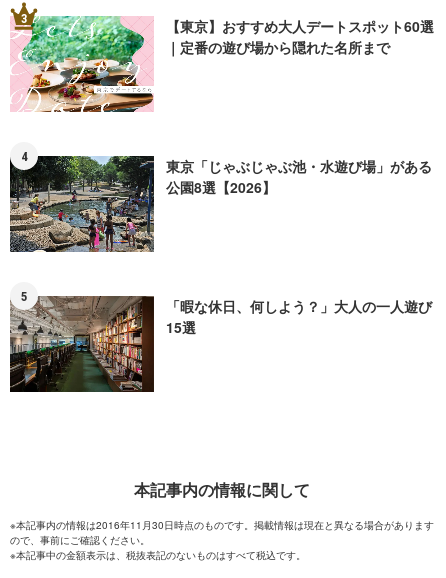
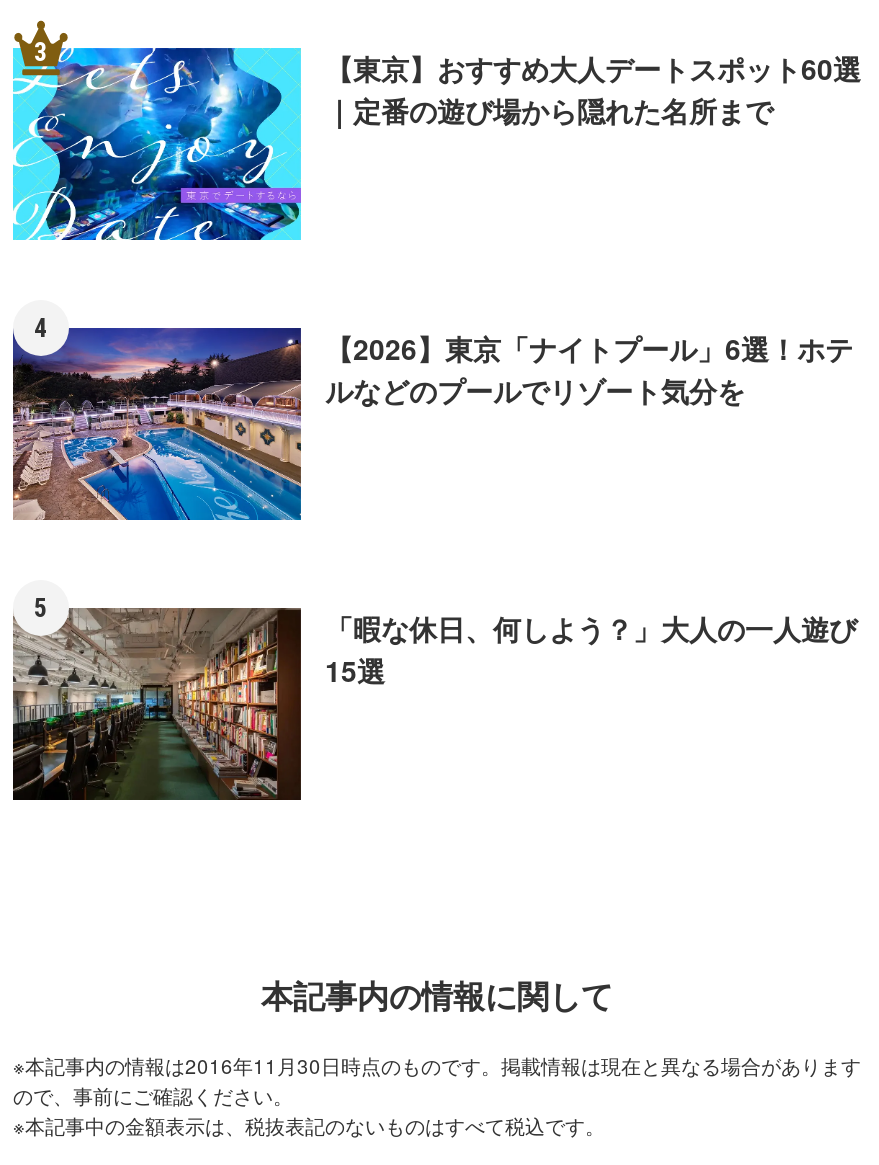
- [image]
+ [image]

- [image]
- 東京「じゃぶじゃぶ池・水遊び場」がある
- 公園8選【2026】
+ [image]
+ 【2026】東京「ナイトプール」6選！ホテ
+ ルなどのプールでリゾート気分を
